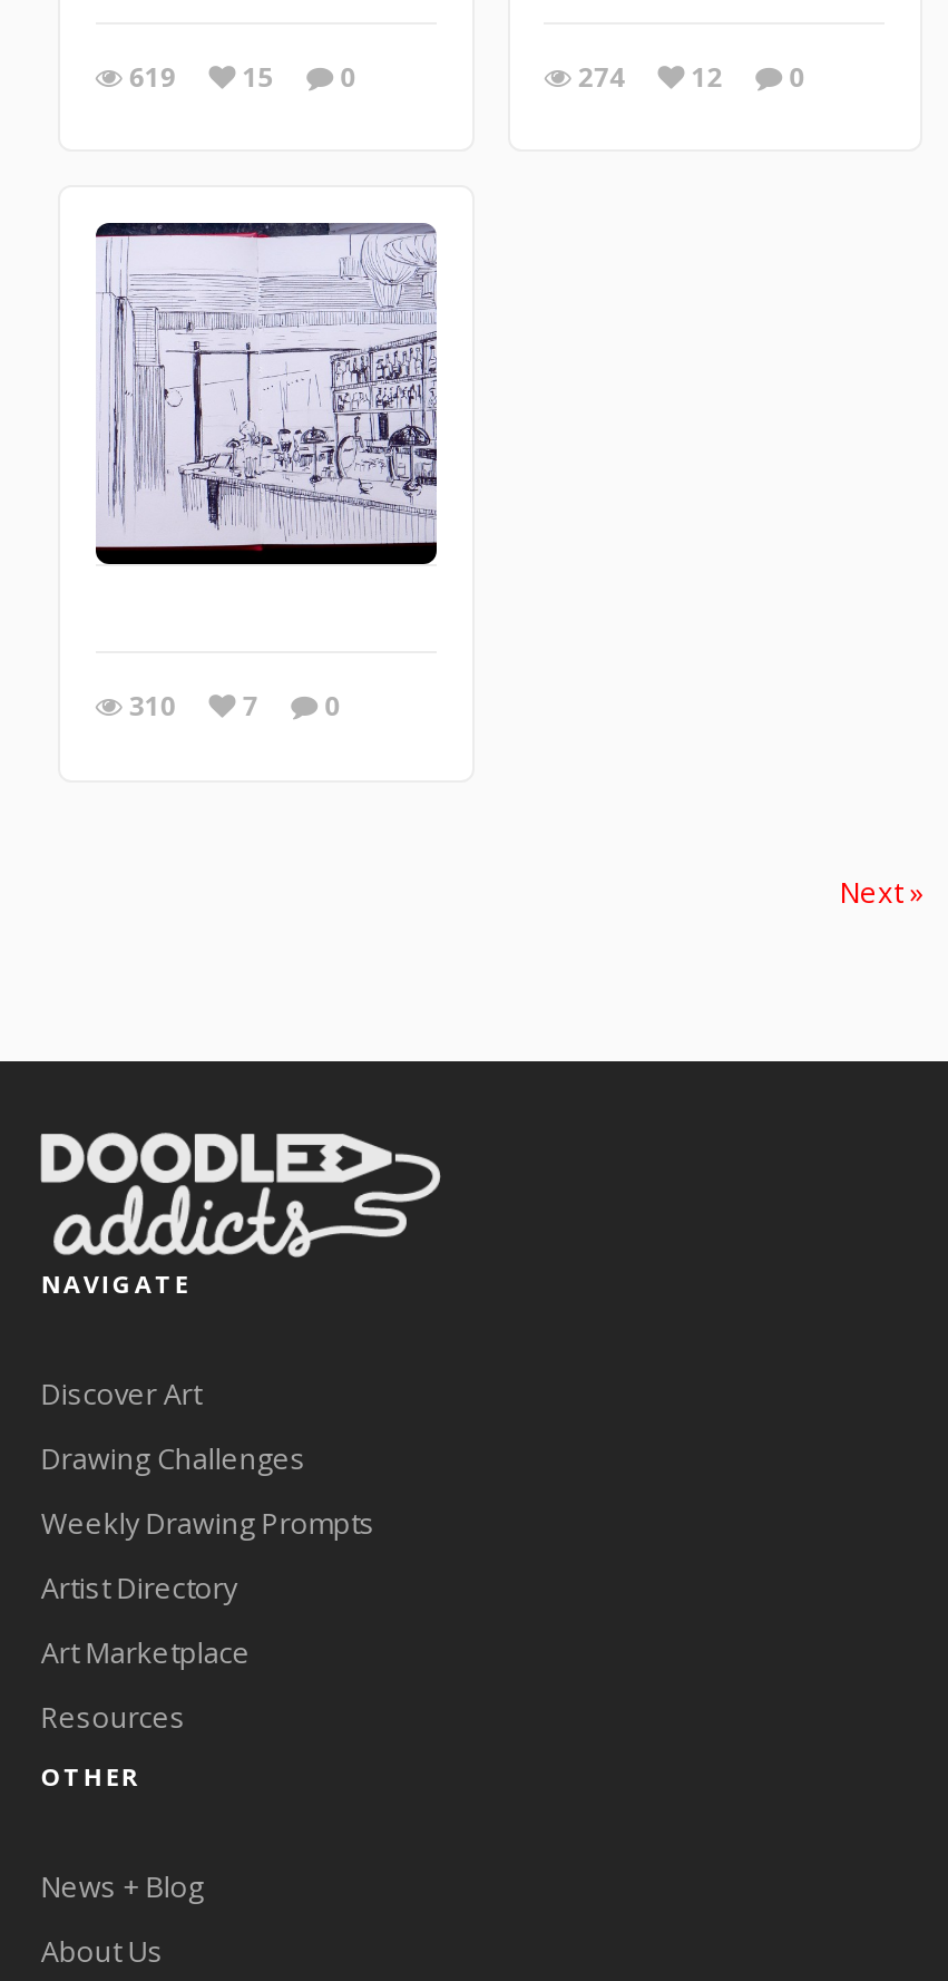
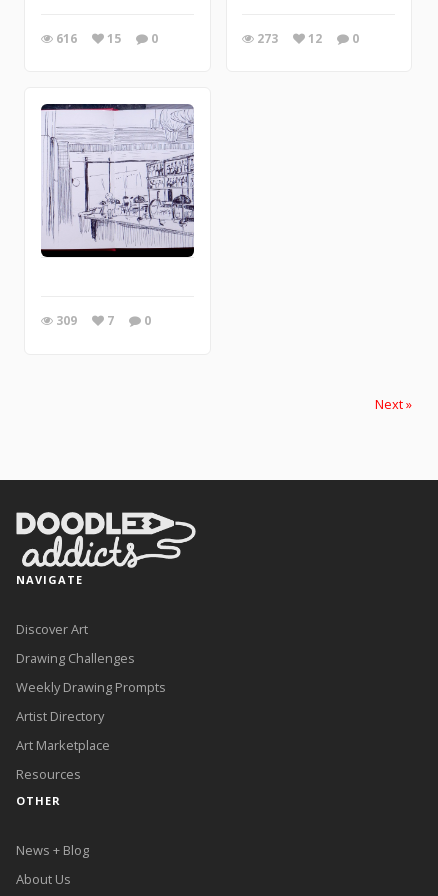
- 619 15 0
+ 616 15 0

- 274 12 0
+ 273 12 0

- 310 7 0
+ 309 7 0
